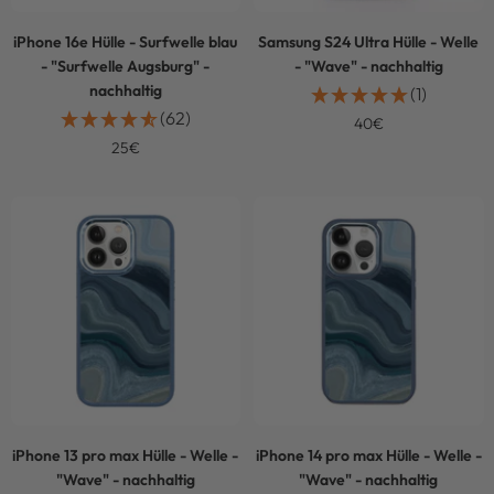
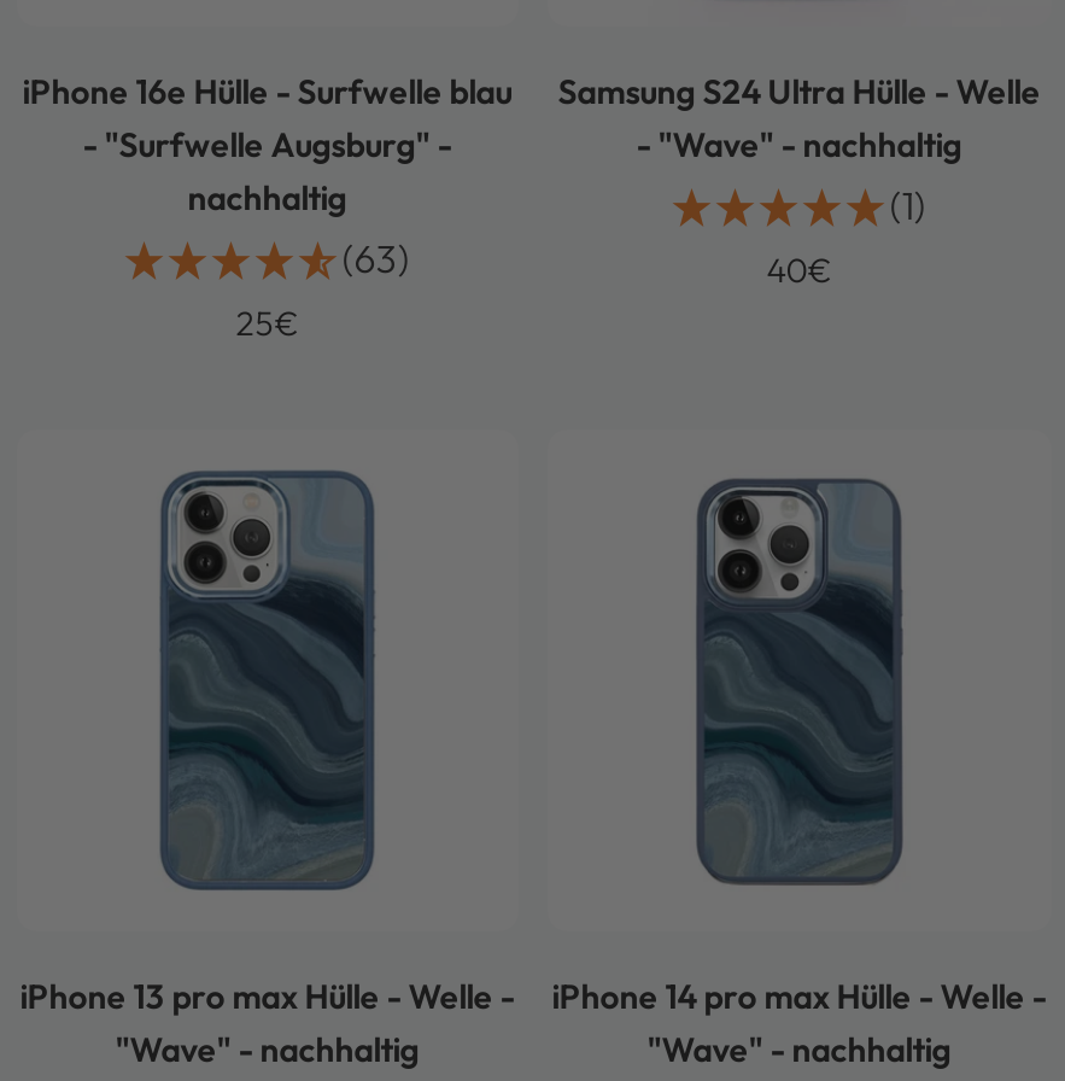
- (62)
+ (63)
